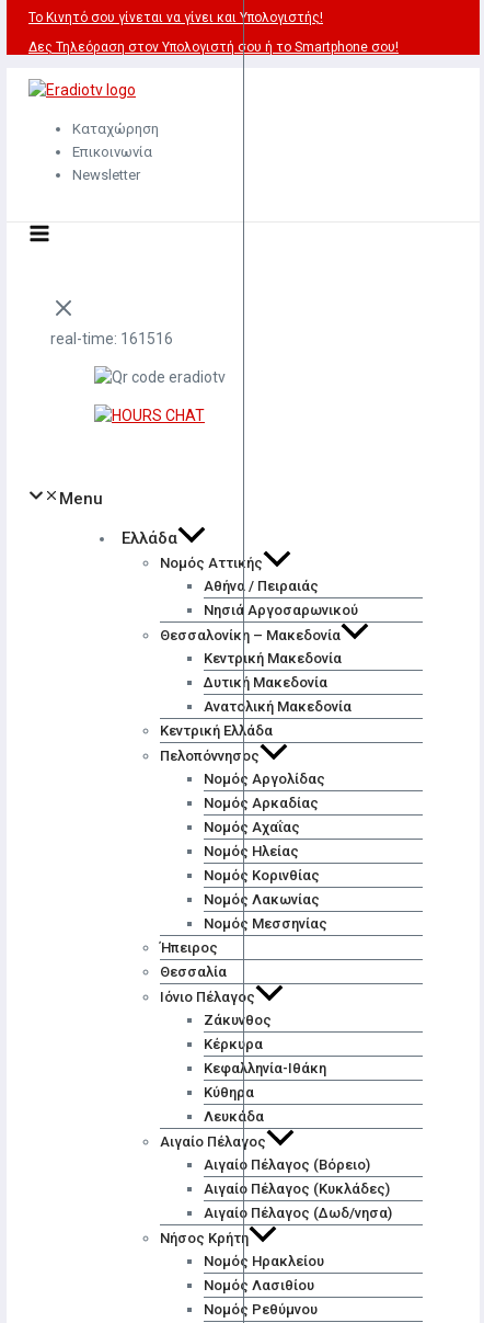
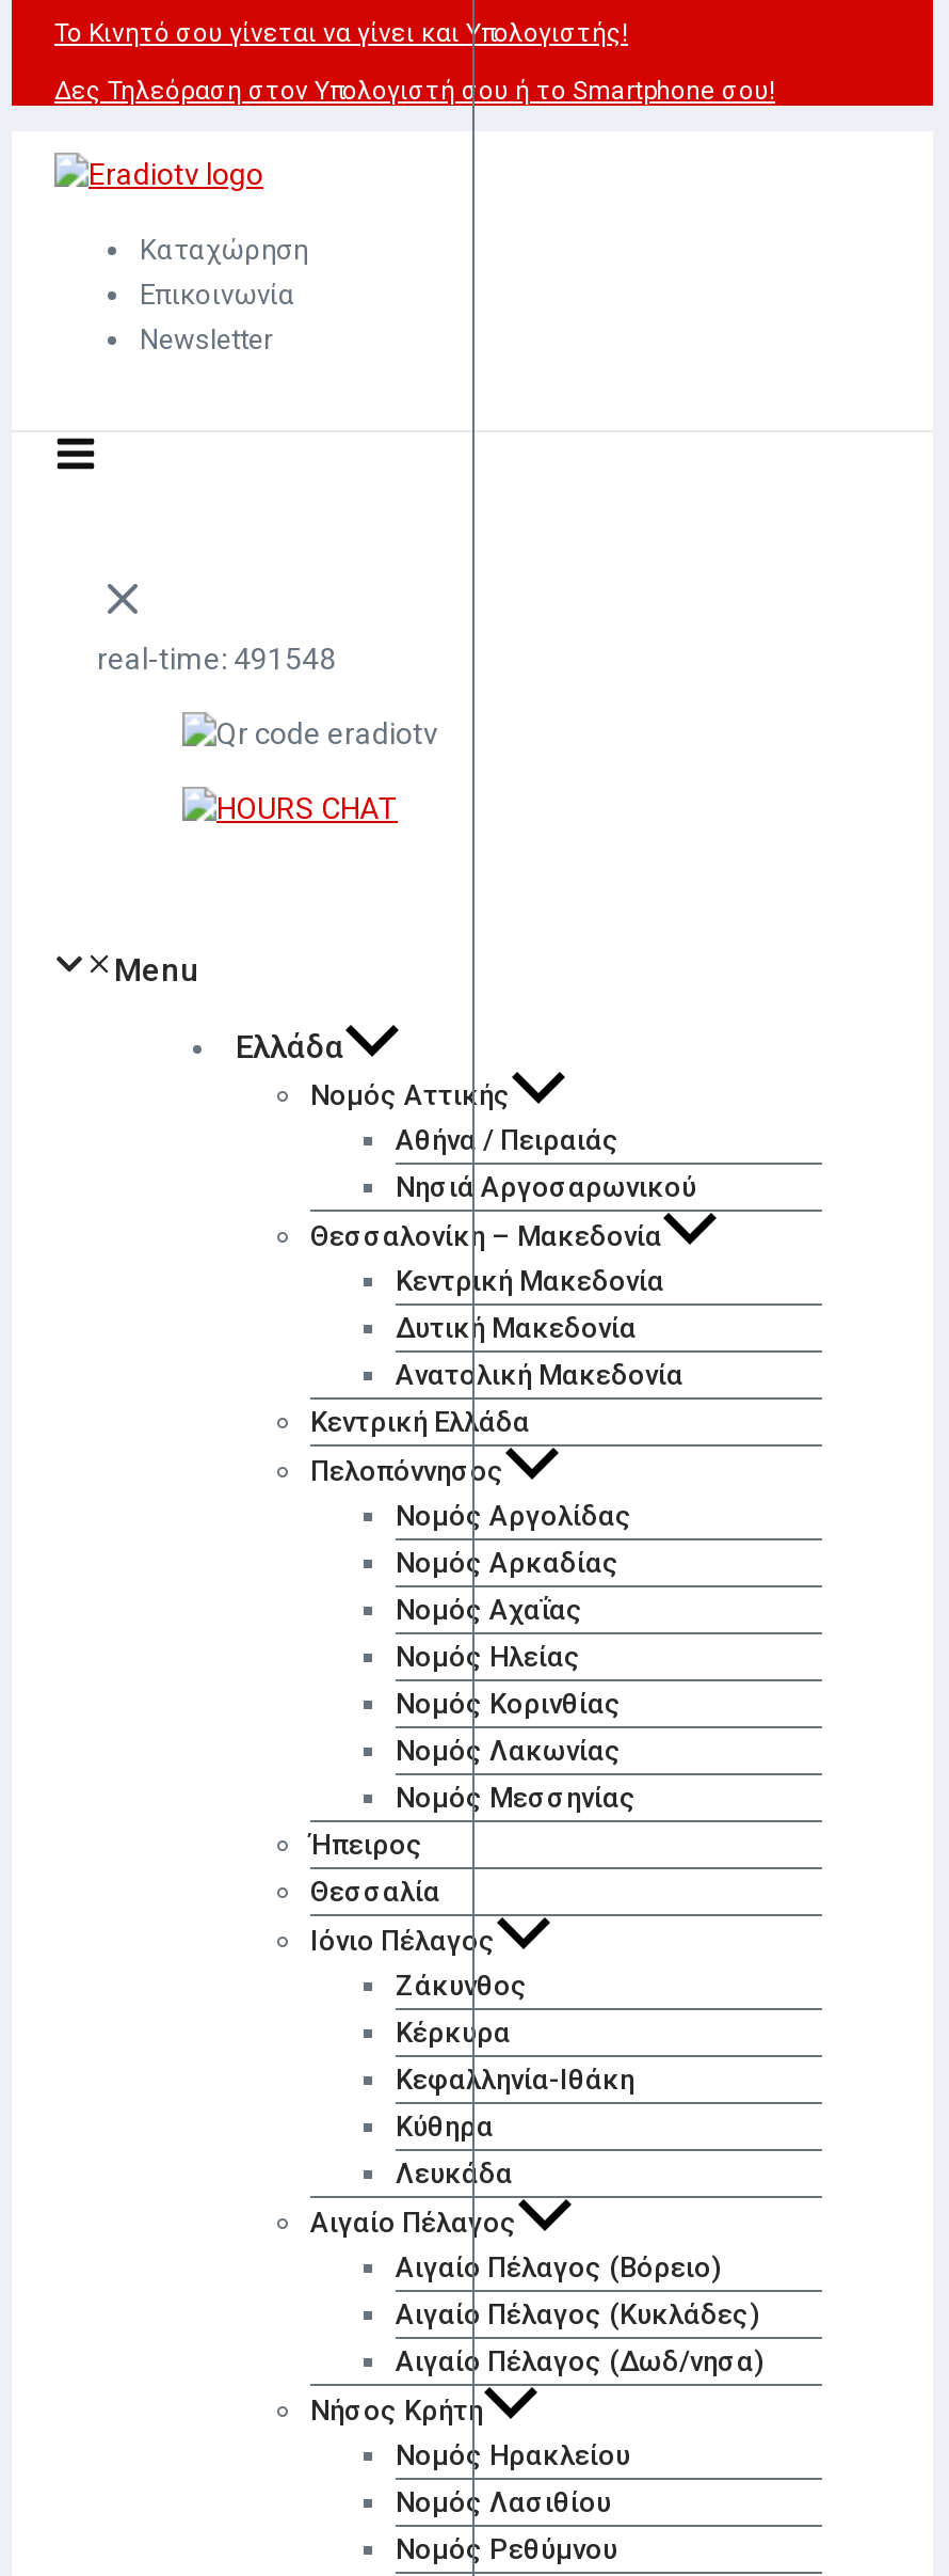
- real-time: 161516
+ real-time: 491548
